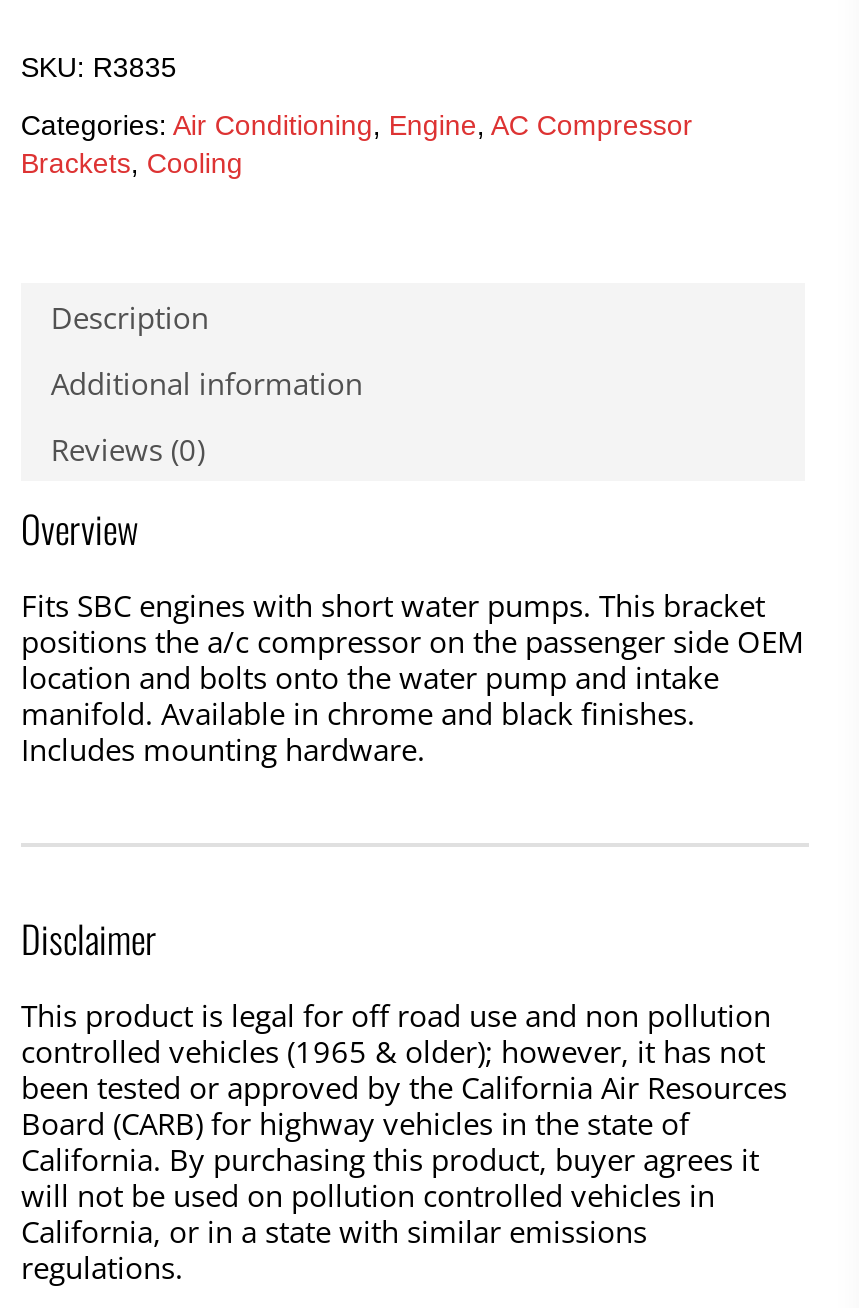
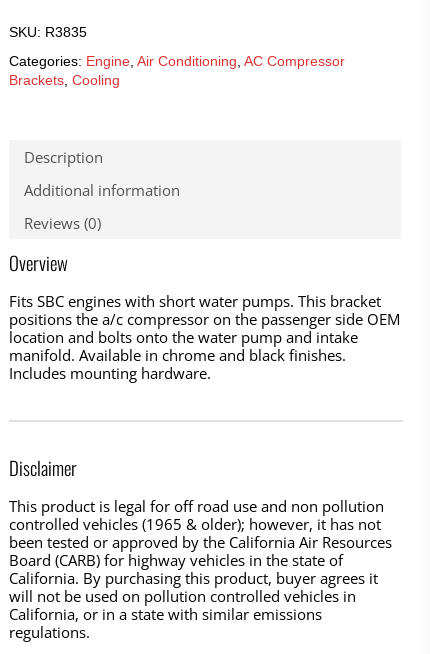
- Categories: Air Conditioning, Engine, AC Compressor
+ Categories: Engine, Air Conditioning, AC Compressor
